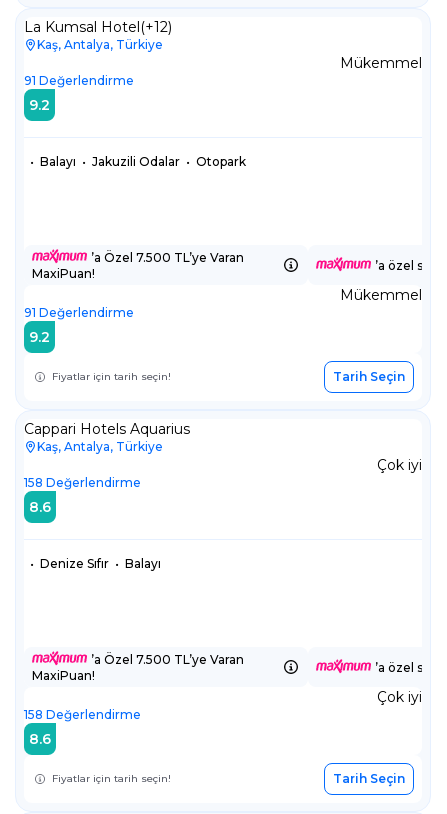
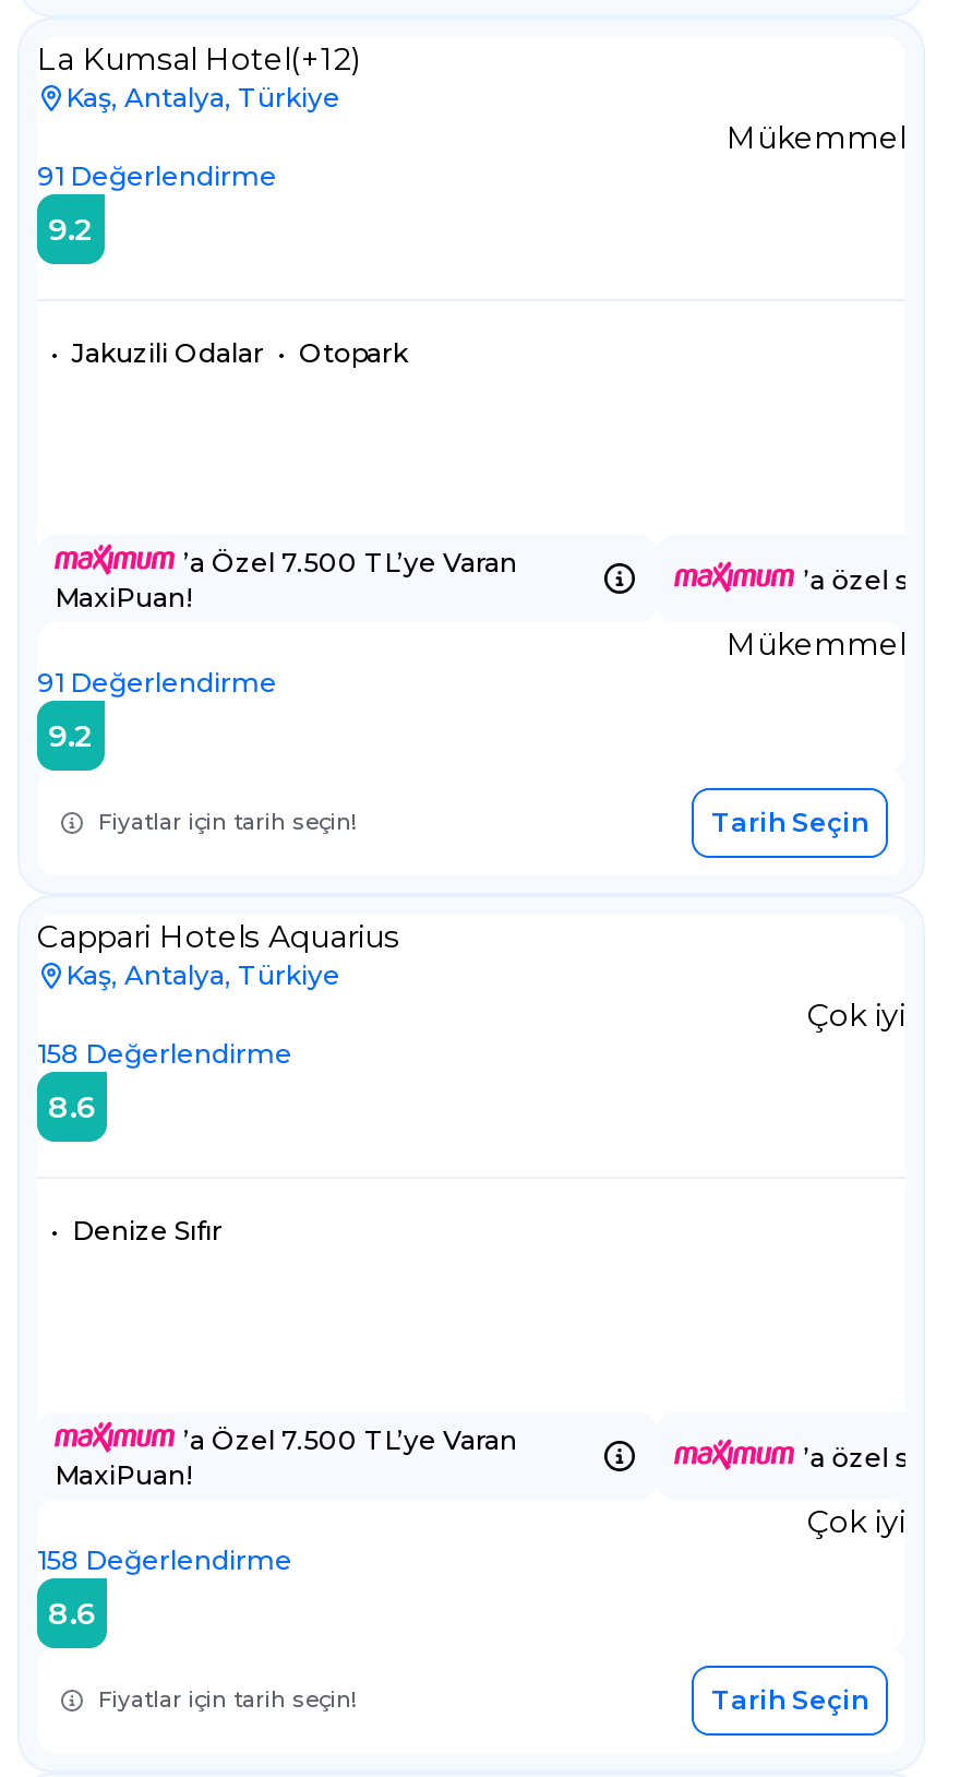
- • Balayı • Jakuzili Odalar • Otopark
+ • Jakuzili Odalar • Otopark

- • Denize Sıfır • Balayı
+ • Denize Sıfır
